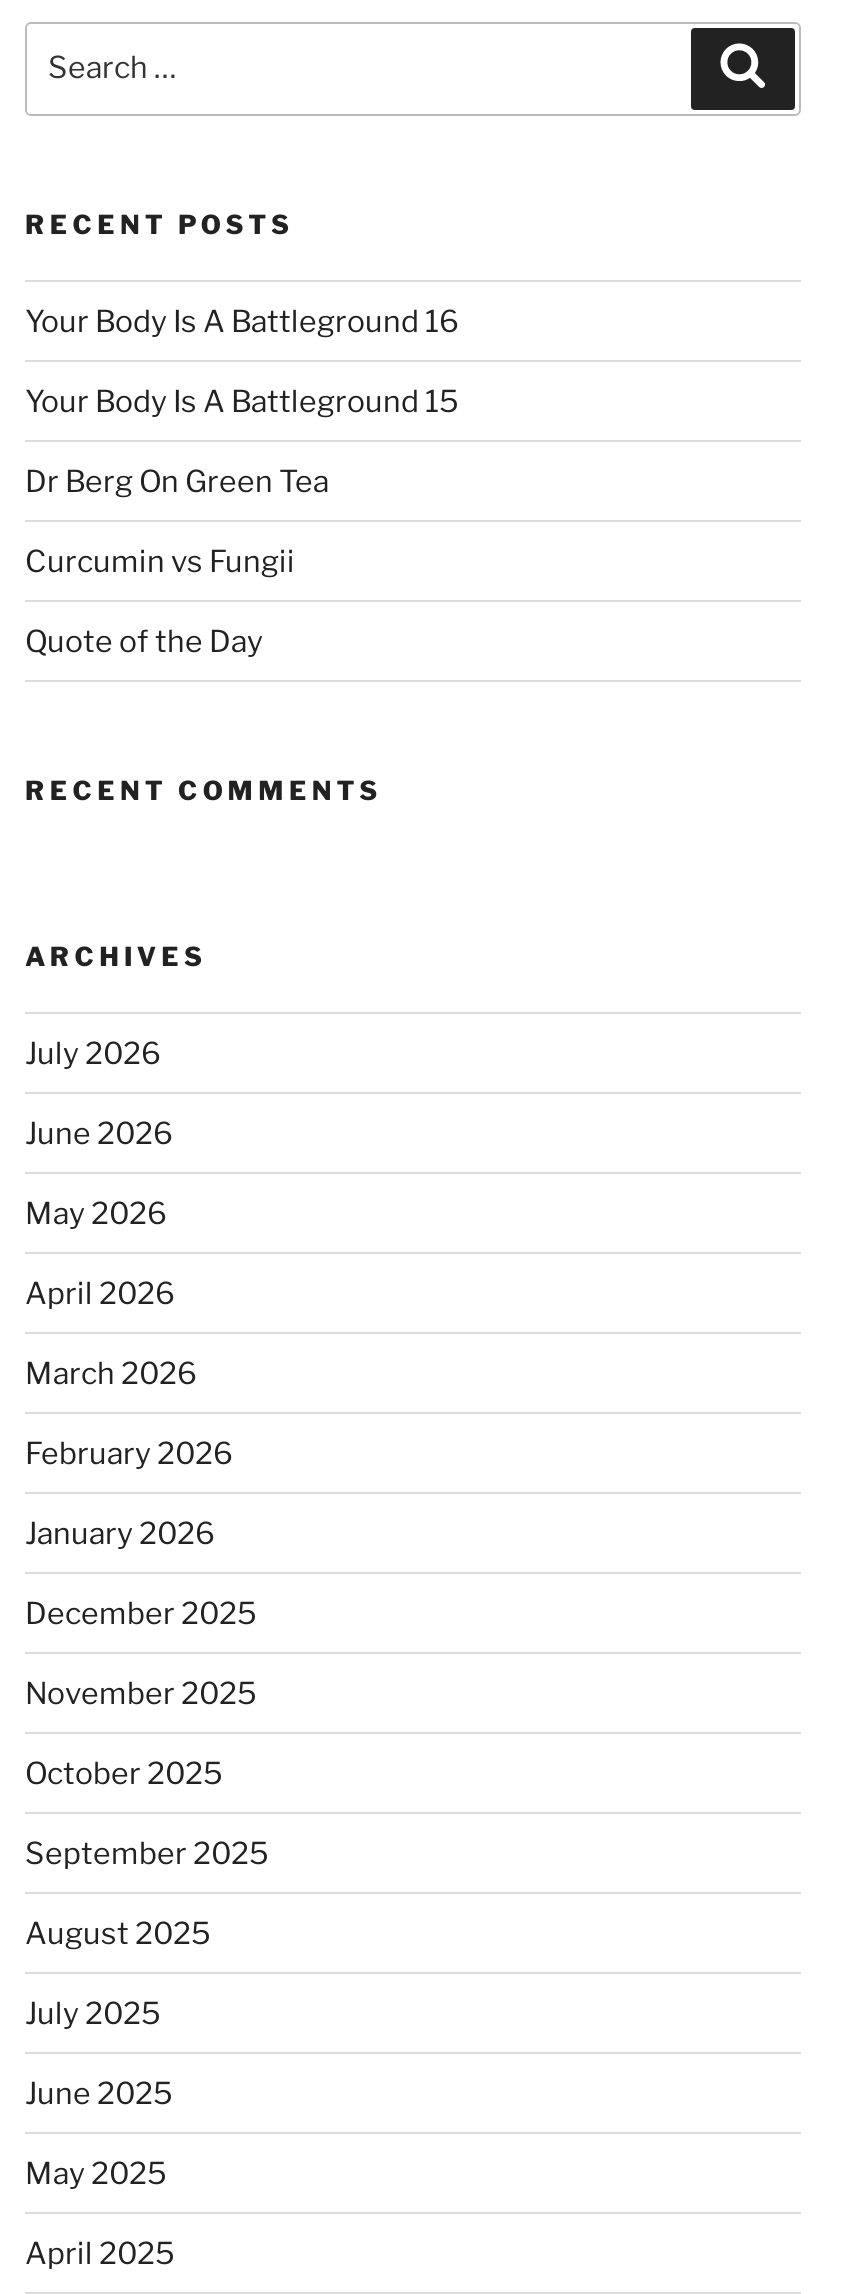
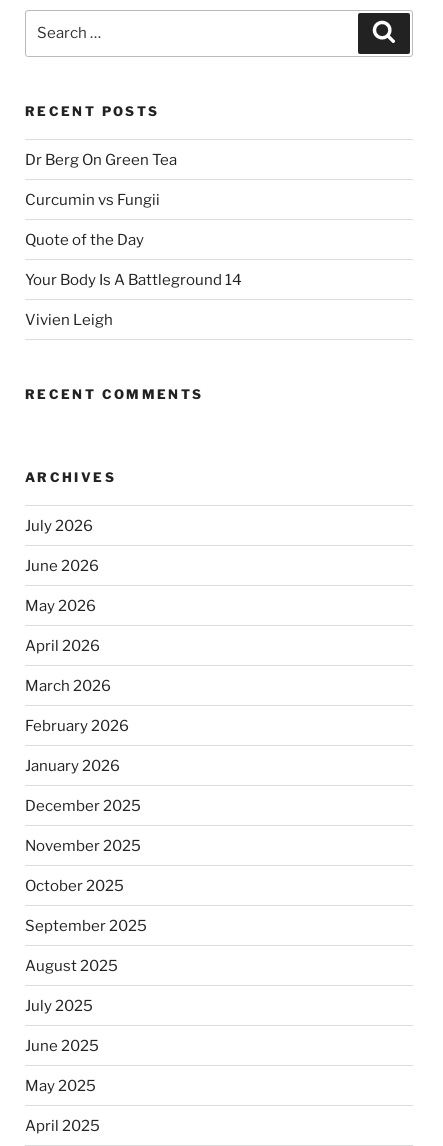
- Your Body Is A Battleground 16
- Your Body Is A Battleground 15

moved up: Dr Berg On Green Tea | Curcumin vs Fungii | Quote of the Day

+ Your Body Is A Battleground 14
+ Vivien Leigh
